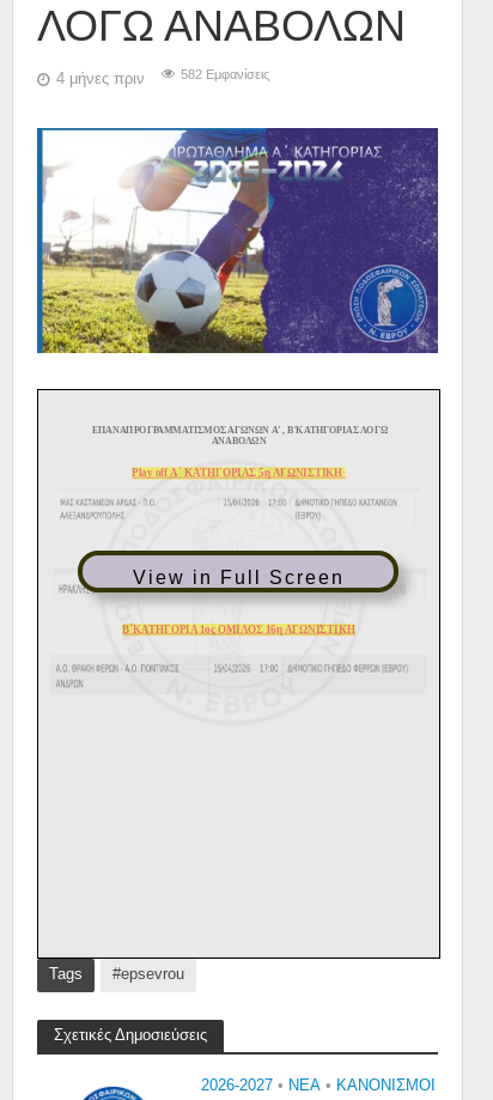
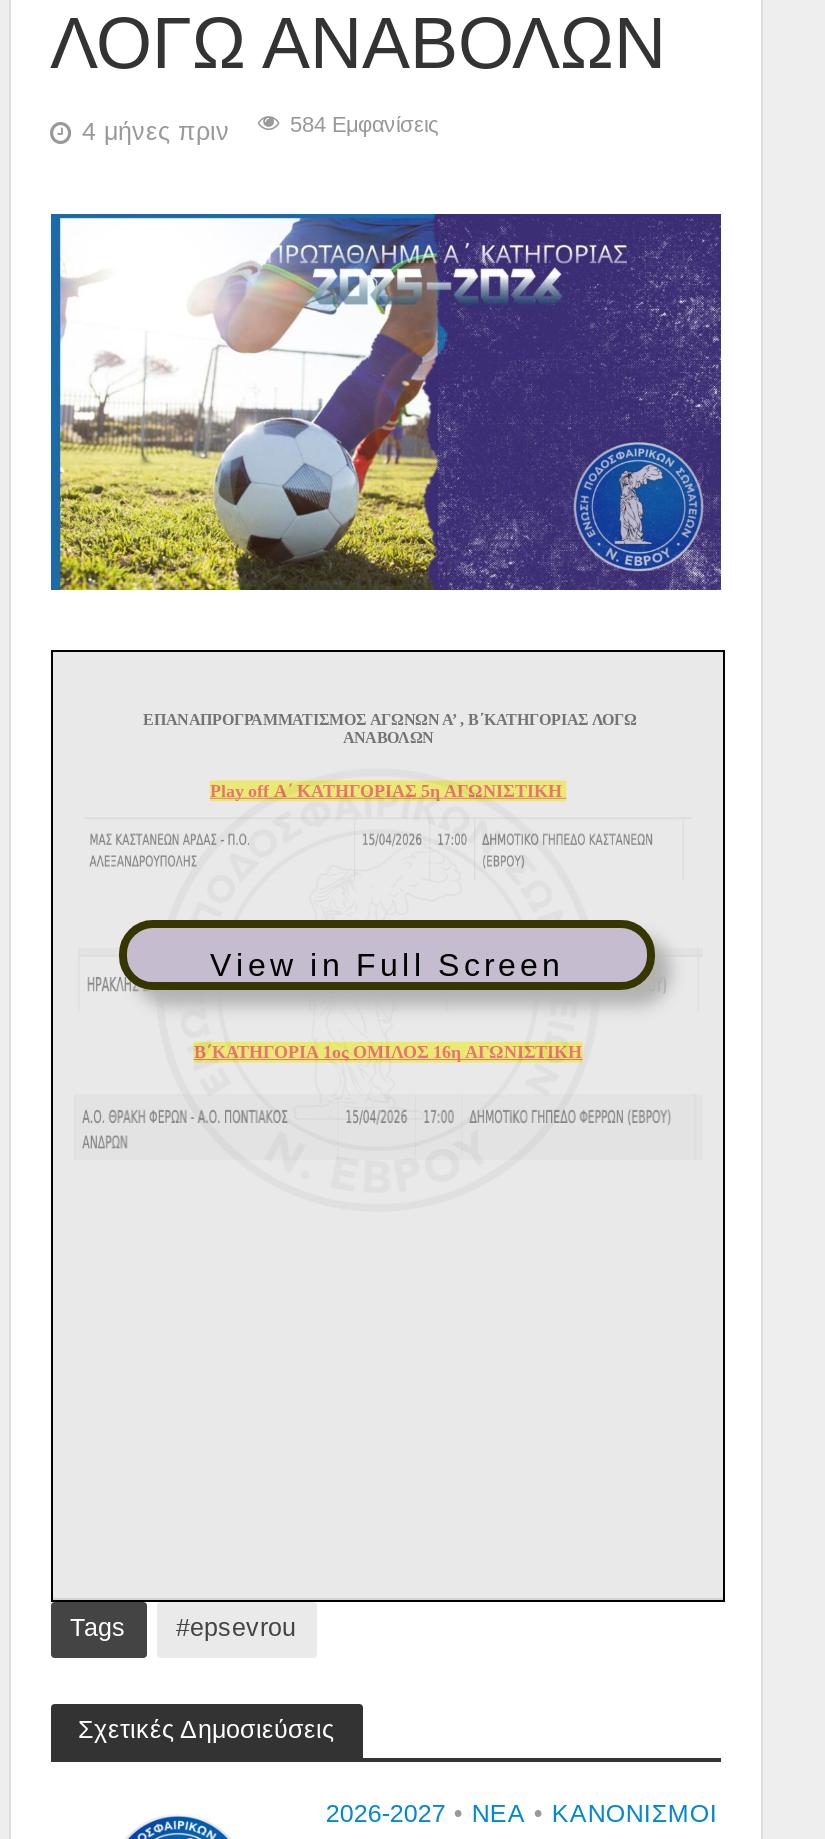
- 582 Εμφανίσεις
+ 584 Εμφανίσεις
